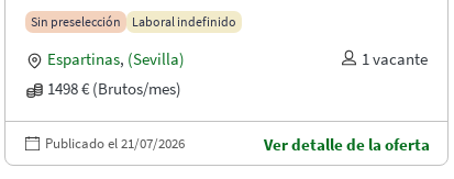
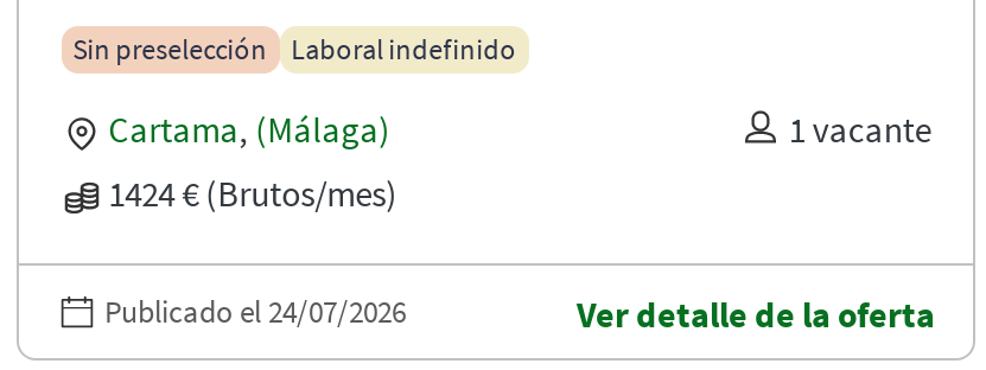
- Espartinas, (Sevilla)
+ Cartama, (Málaga)

- 1498 € (Brutos/mes)
+ 1424 € (Brutos/mes)

- Publicado el 21/07/2026
+ Publicado el 24/07/2026
